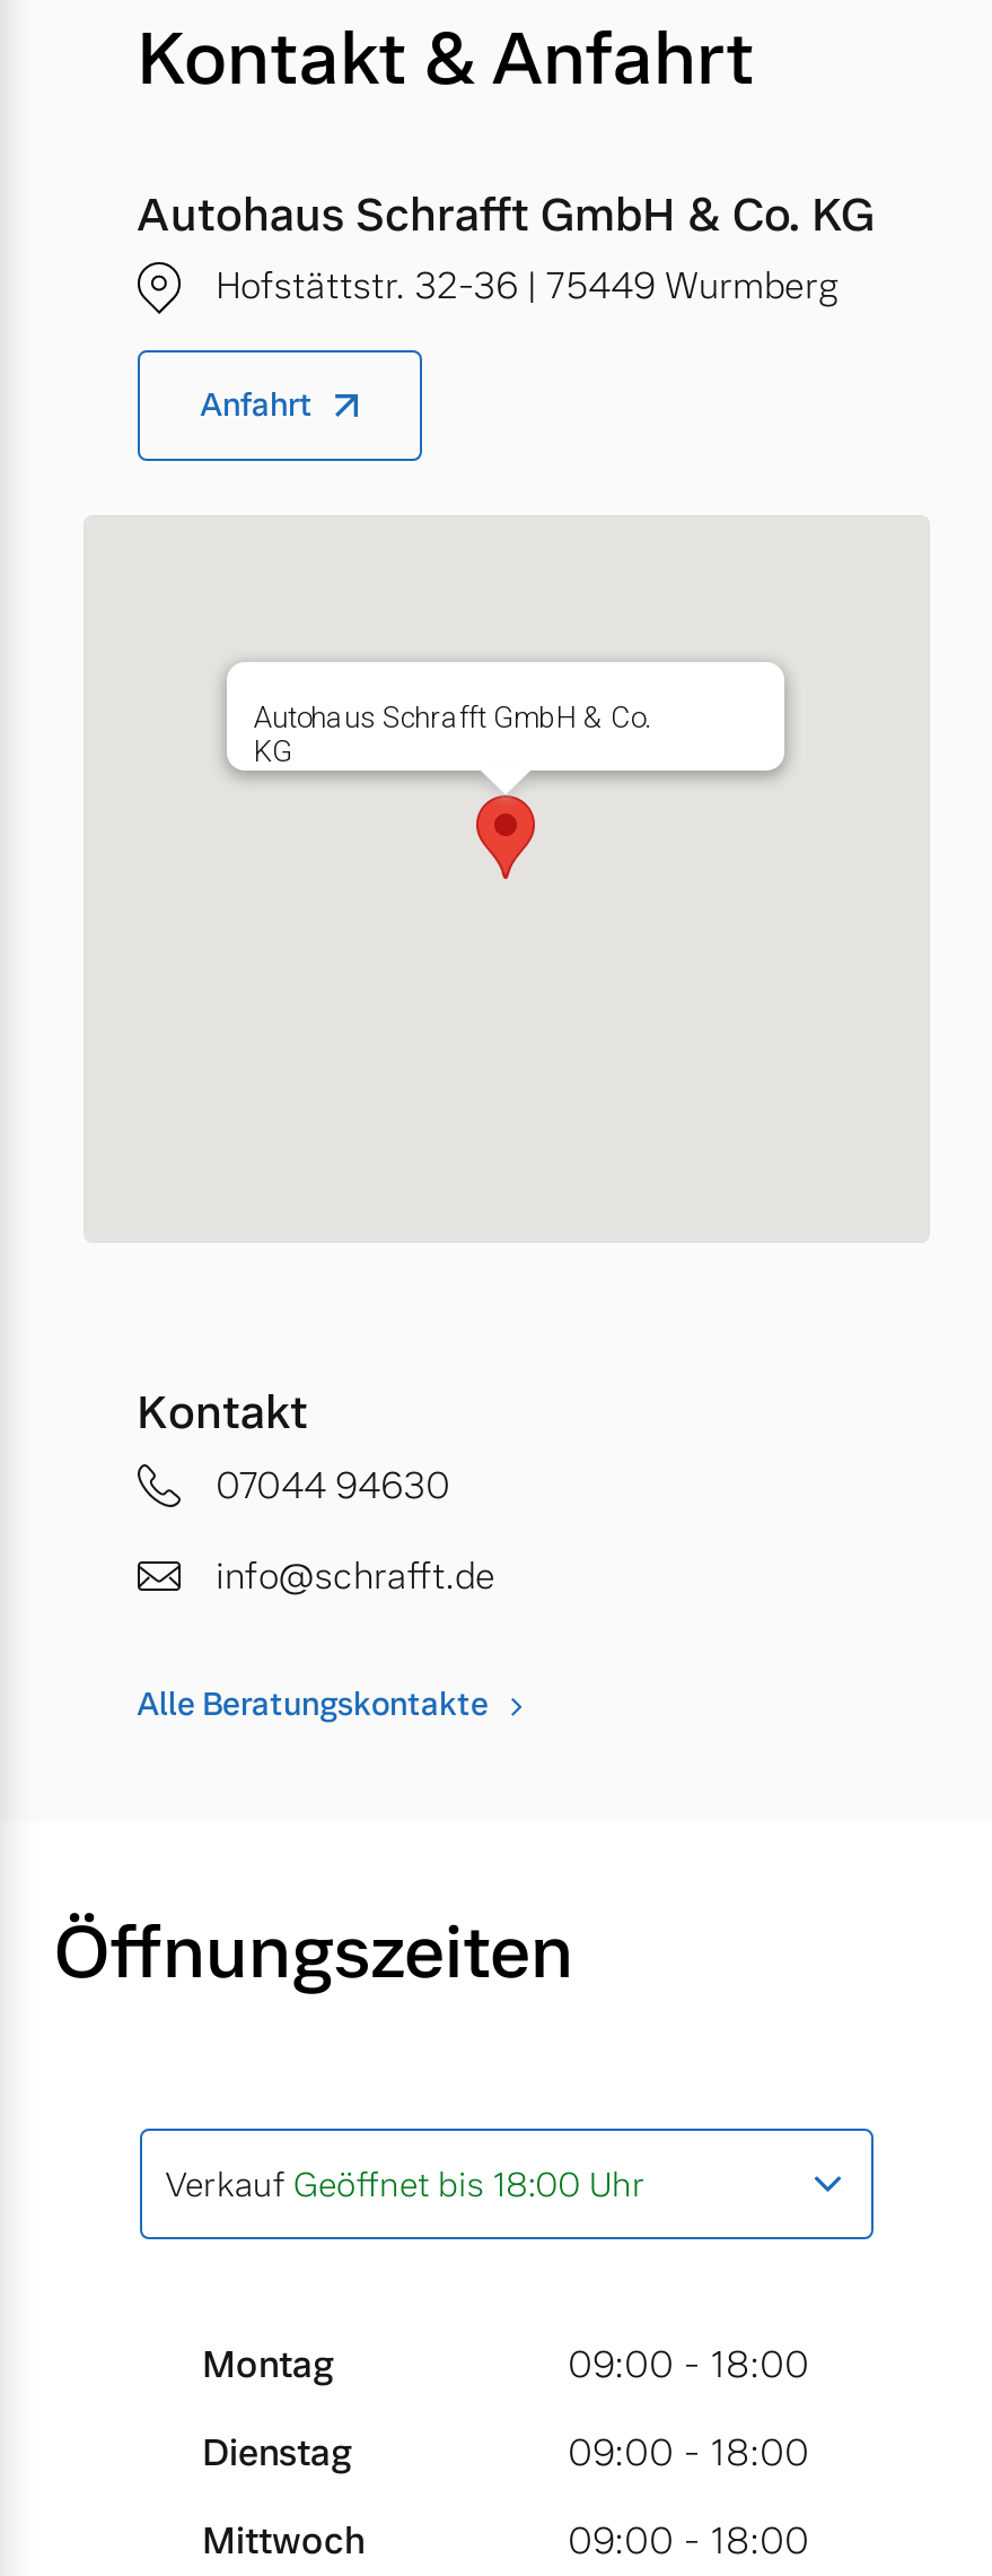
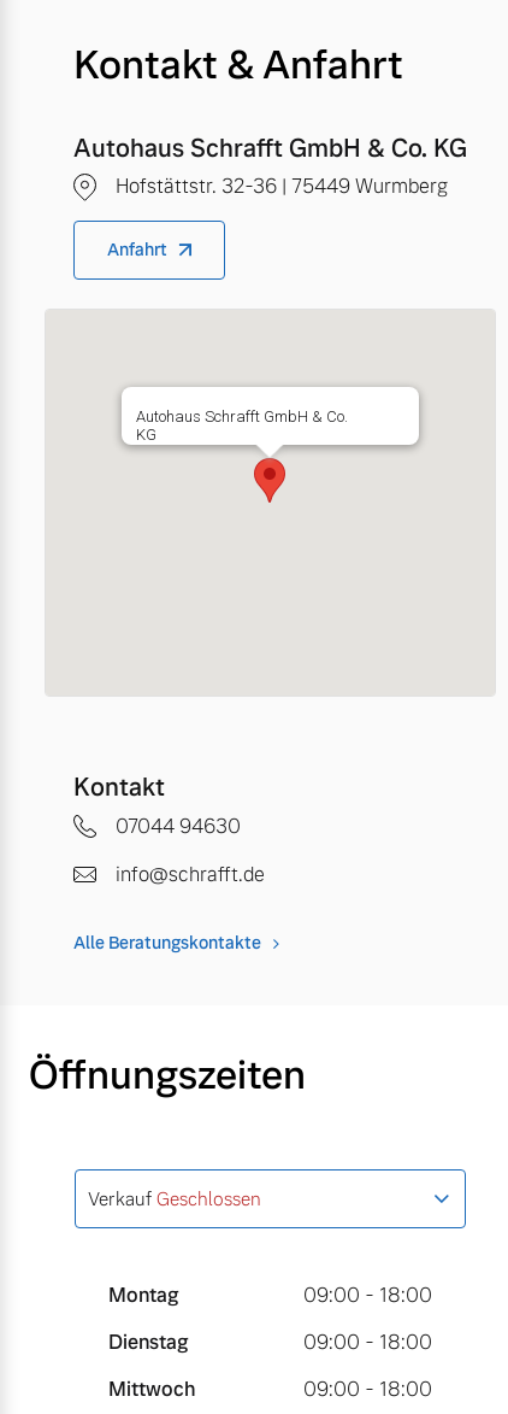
- Verkauf Geöffnet bis 18:00 Uhr
+ Verkauf Geschlossen
